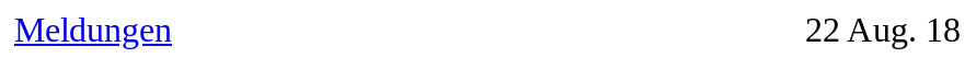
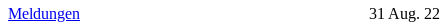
- 22 Aug. 18
+ 31 Aug. 22
